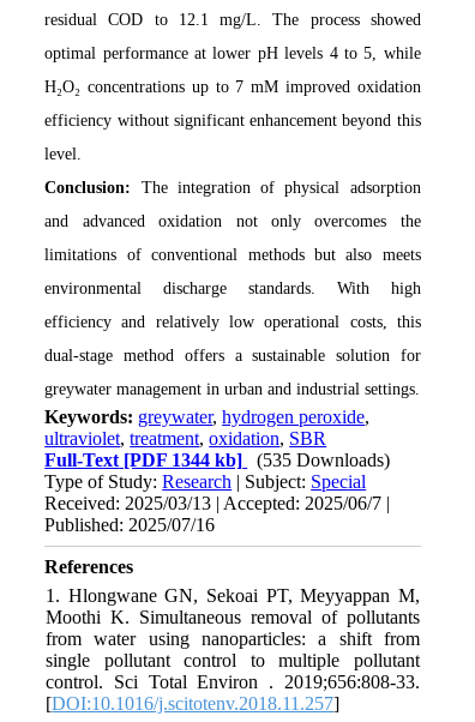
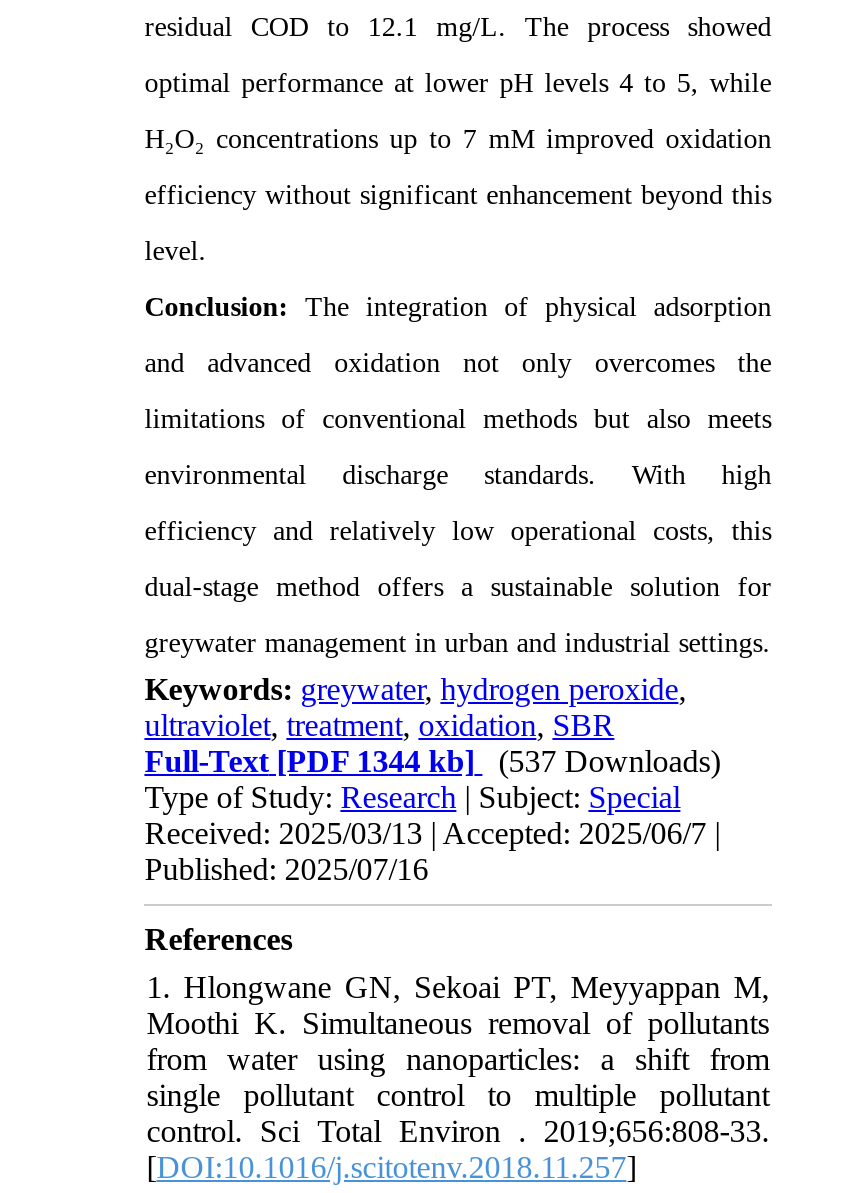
- Full-Text [PDF 1344 kb] (535 Downloads)
+ Full-Text [PDF 1344 kb] (537 Downloads)
